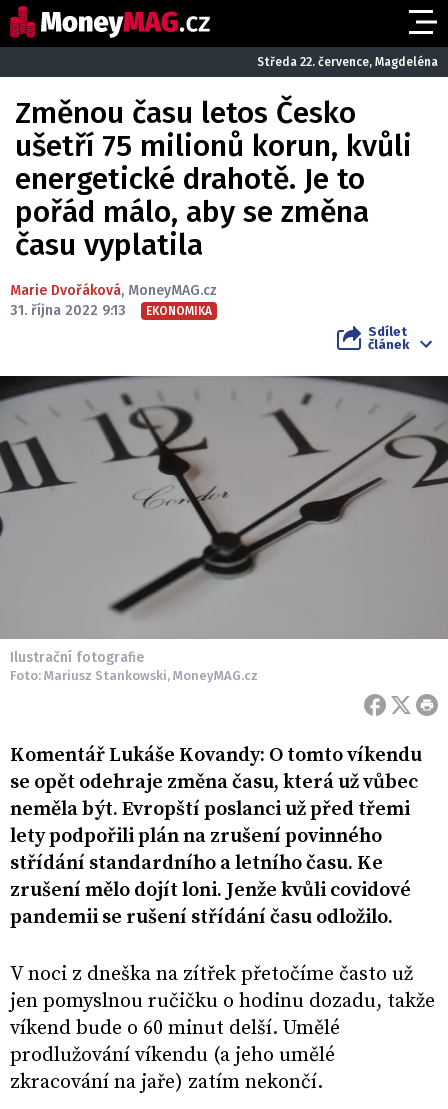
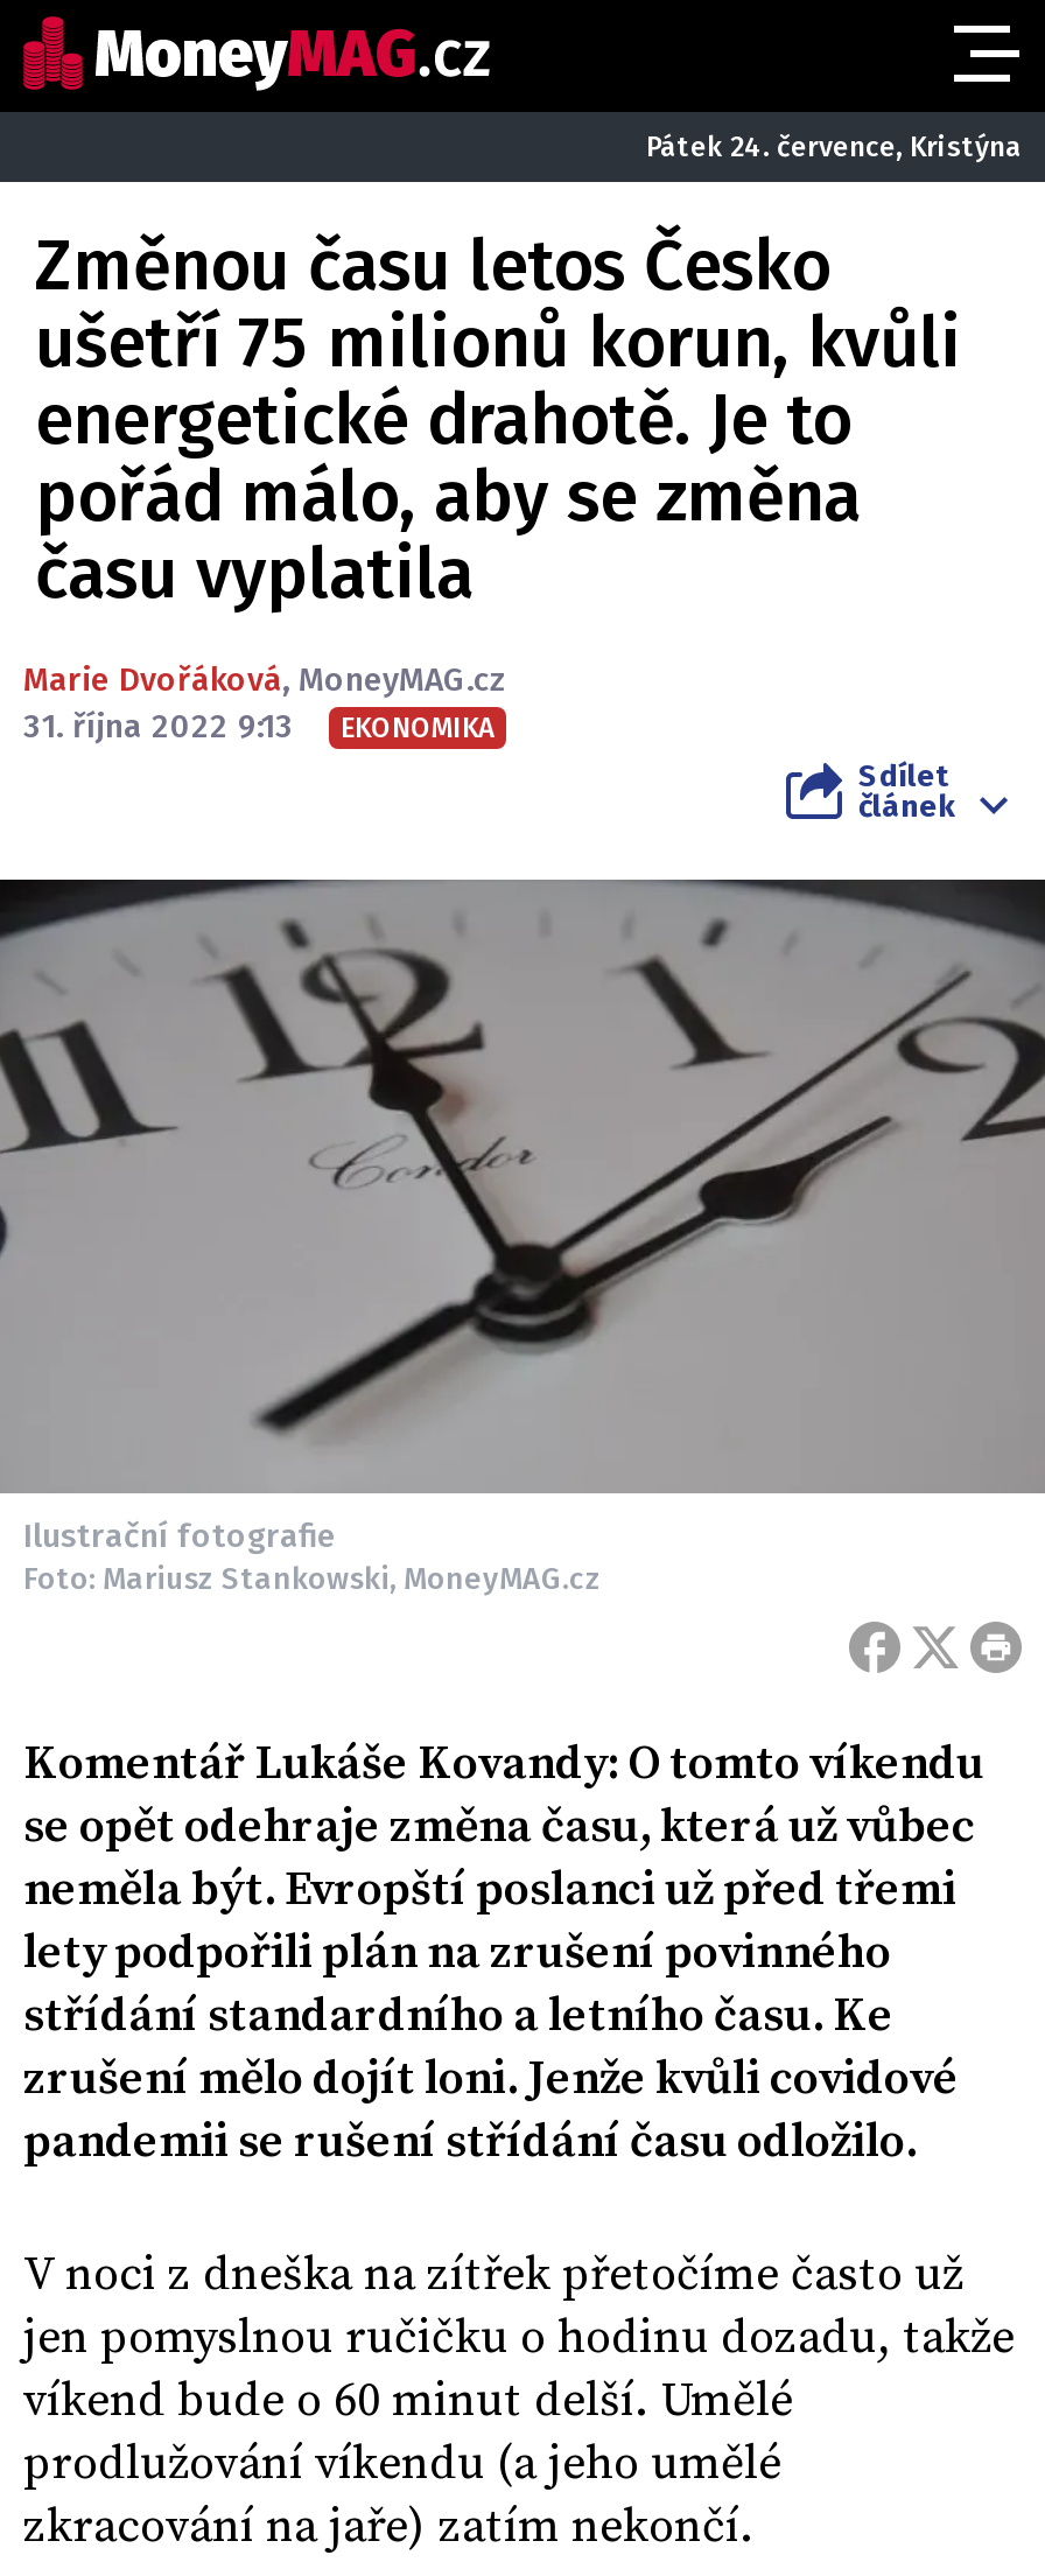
- Středa 22. července, Magdeléna
+ Pátek 24. července, Kristýna
